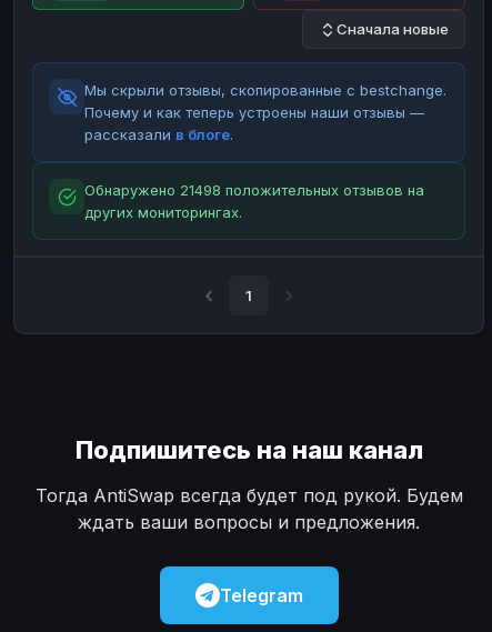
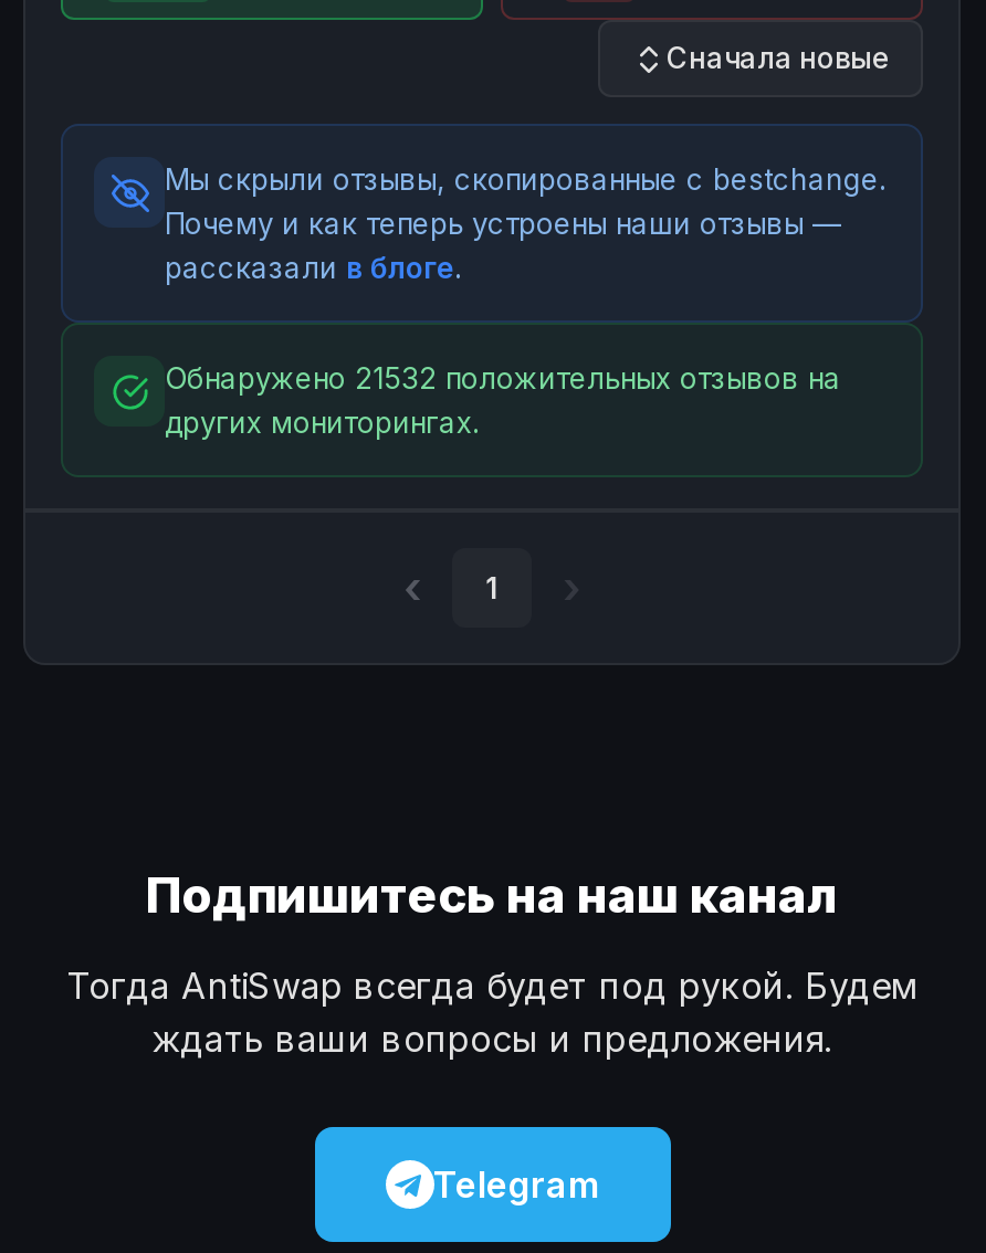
- Обнаружено 21498 положительных отзывов на
+ Обнаружено 21532 положительных отзывов на
